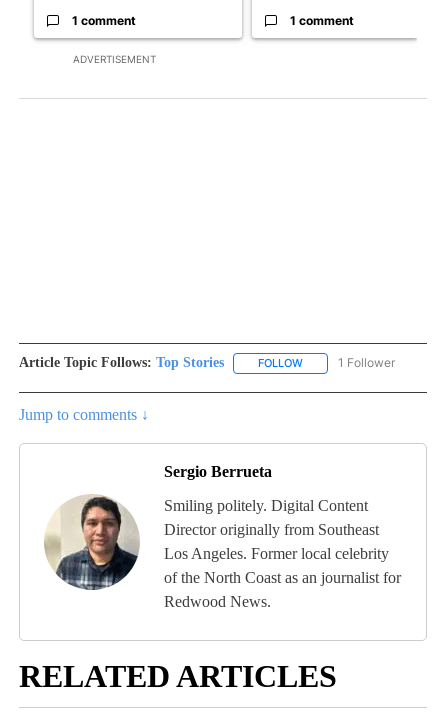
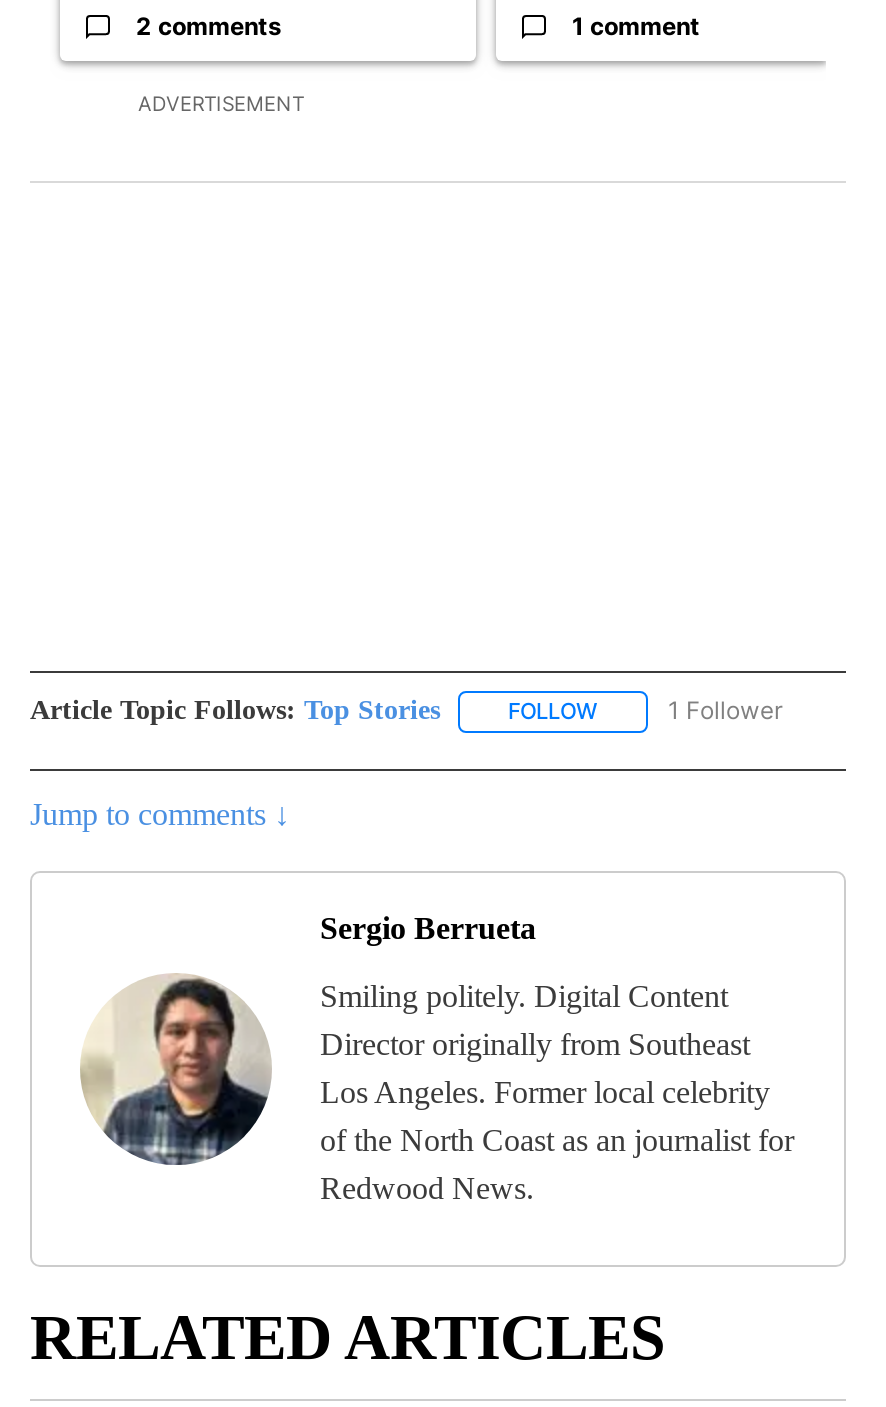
- 1 comment
+ 2 comments
